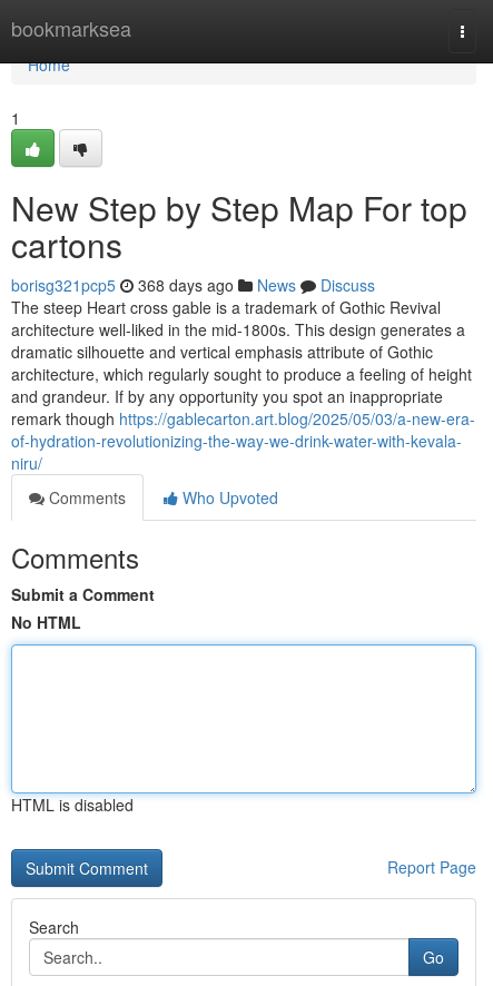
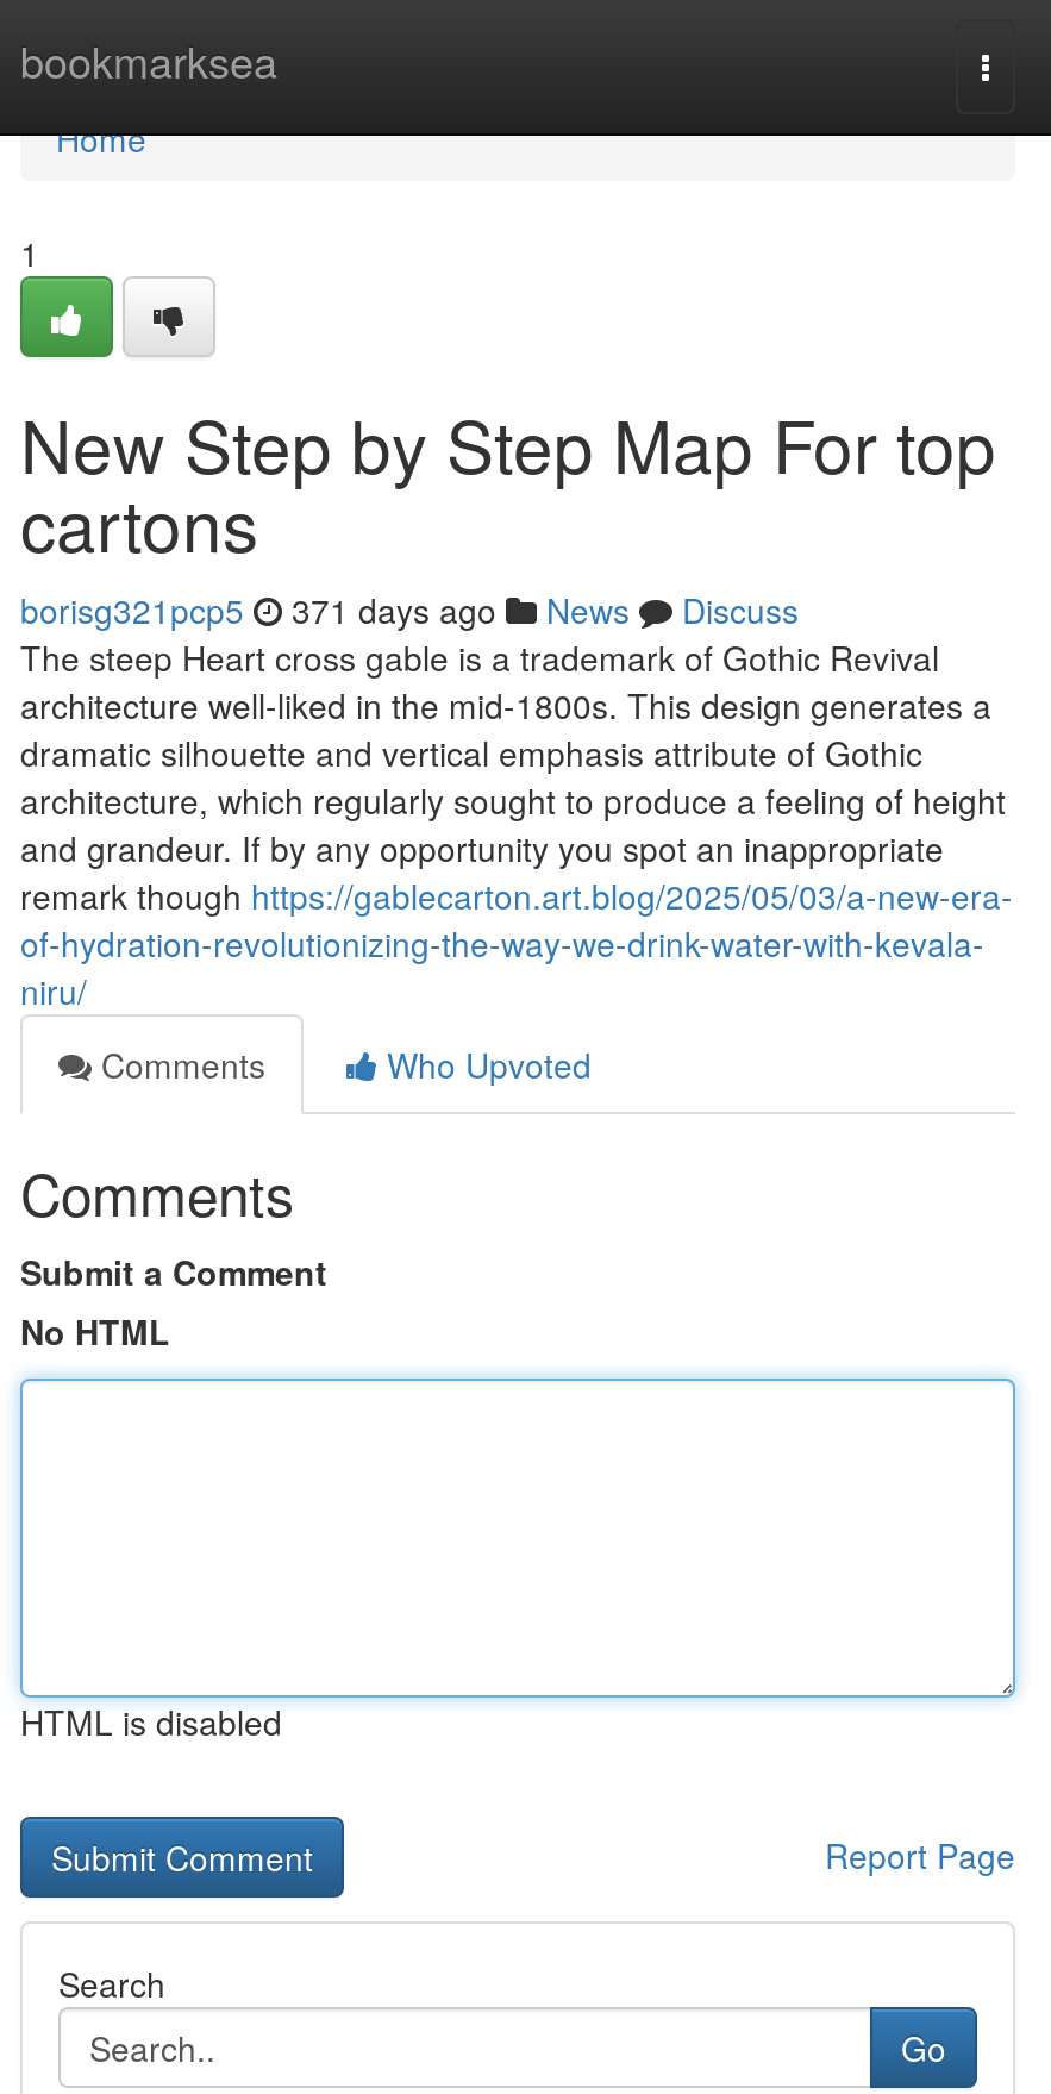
- borisg321pcp5 368 days ago News Discuss
+ borisg321pcp5 371 days ago News Discuss
